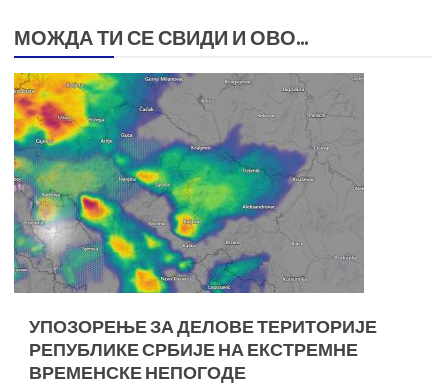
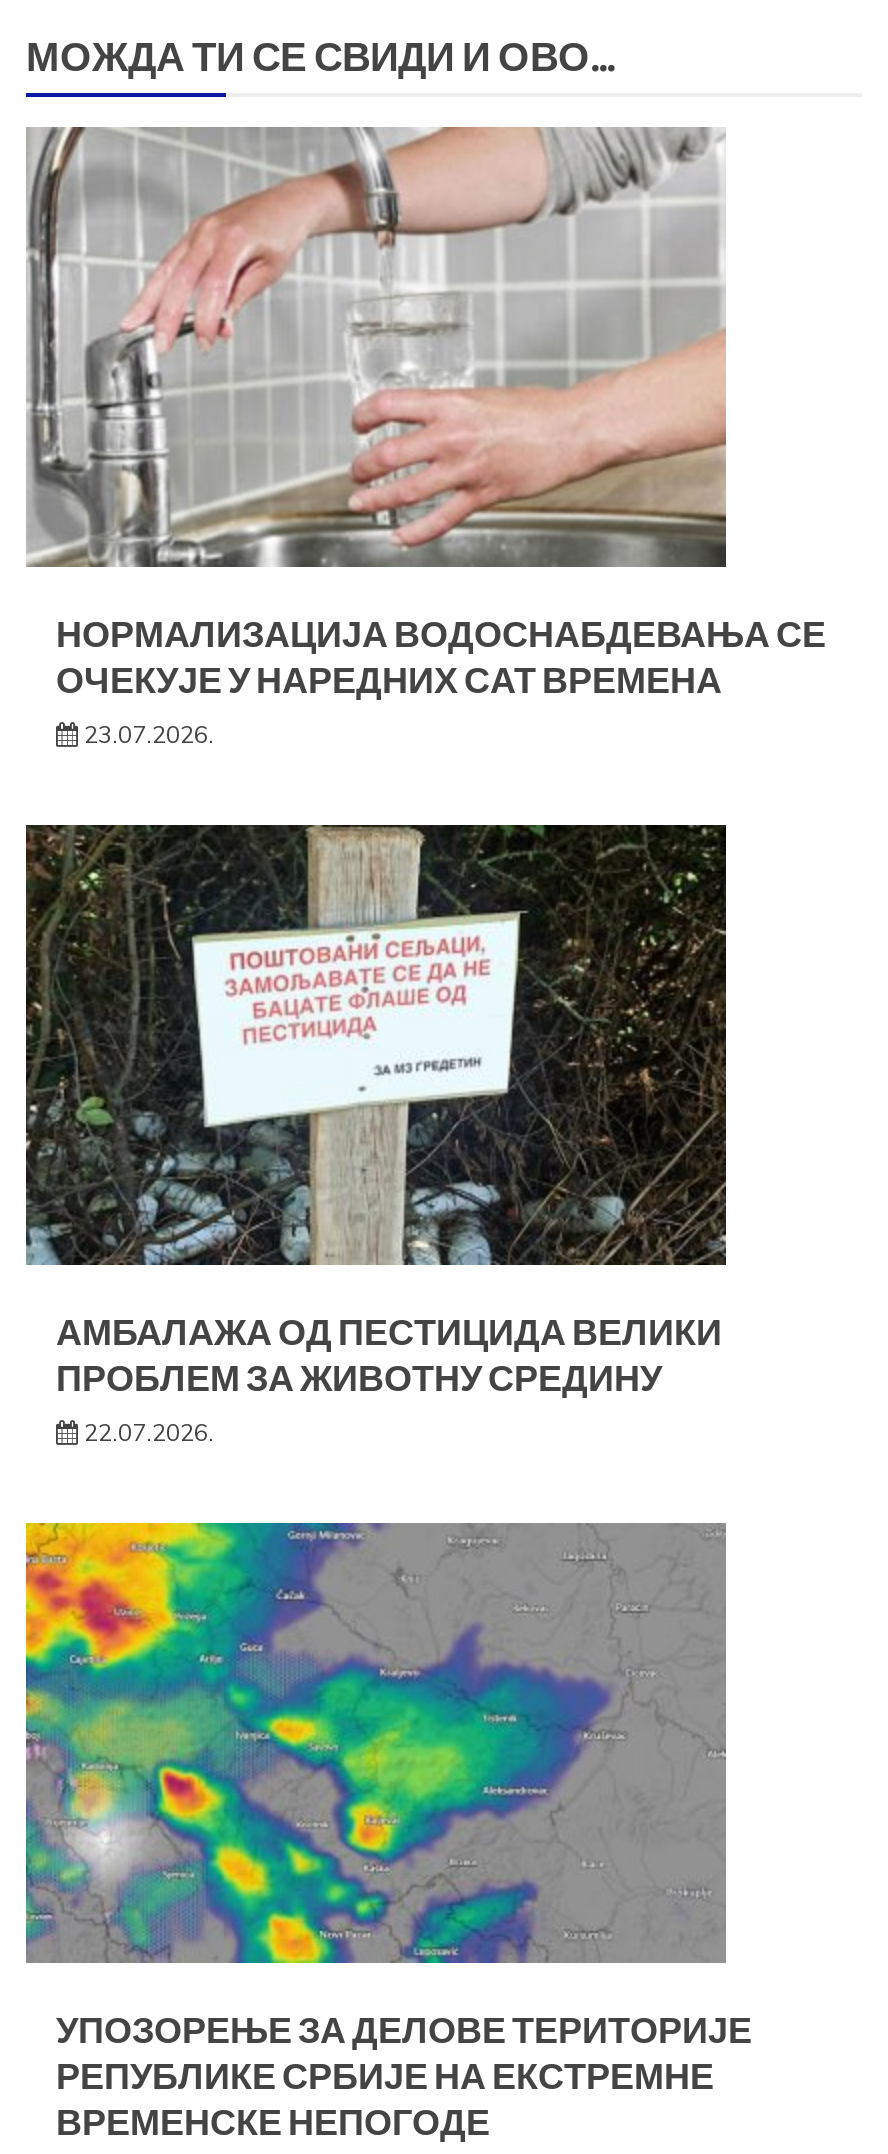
+ [image]
+ АМБАЛАЖА ОД ПЕСТИЦИДА ВЕЛИКИ
+ ПРОБЛЕМ ЗА ЖИВОТНУ СРЕДИНУ
+ 22.07.2026.

+ [image]
+ НОРМАЛИЗАЦИЈА ВОДОСНАБДЕВАЊА СЕ
+ ОЧЕКУЈЕ У НАРЕДНИХ САТ ВРЕМЕНА
+ 23.07.2026.
